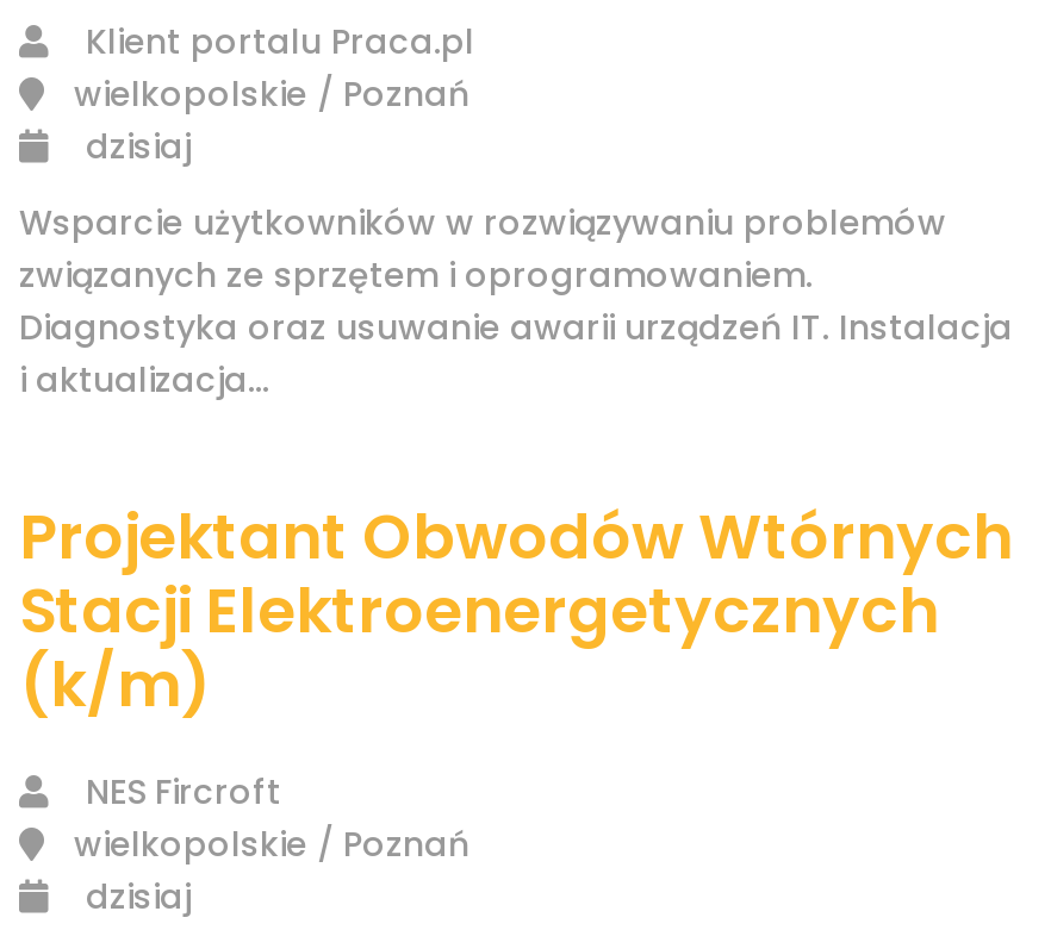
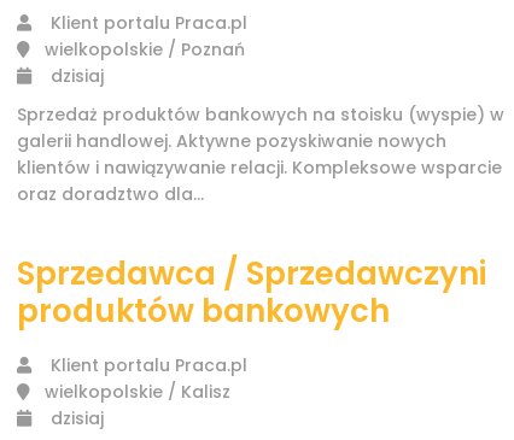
- Wsparcie użytkowników w rozwiązywaniu problemów
- związanych ze sprzętem i oprogramowaniem.
- Diagnostyka oraz usuwanie awarii urządzeń IT. Instalacja
- i aktualizacja...
+ Sprzedaż produktów bankowych na stoisku (wyspie) w
+ galerii handlowej. Aktywne pozyskiwanie nowych
+ klientów i nawiązywanie relacji. Kompleksowe wsparcie
+ oraz doradztwo dla...

- Projektant Obwodów Wtórnych
- Stacji Elektroenergetycznych
- (k/m)
+ Sprzedawca / Sprzedawczyni
+ produktów bankowych

- NES Fircroft
- wielkopolskie / Poznań
+ Klient portalu Praca.pl
+ wielkopolskie / Kalisz
